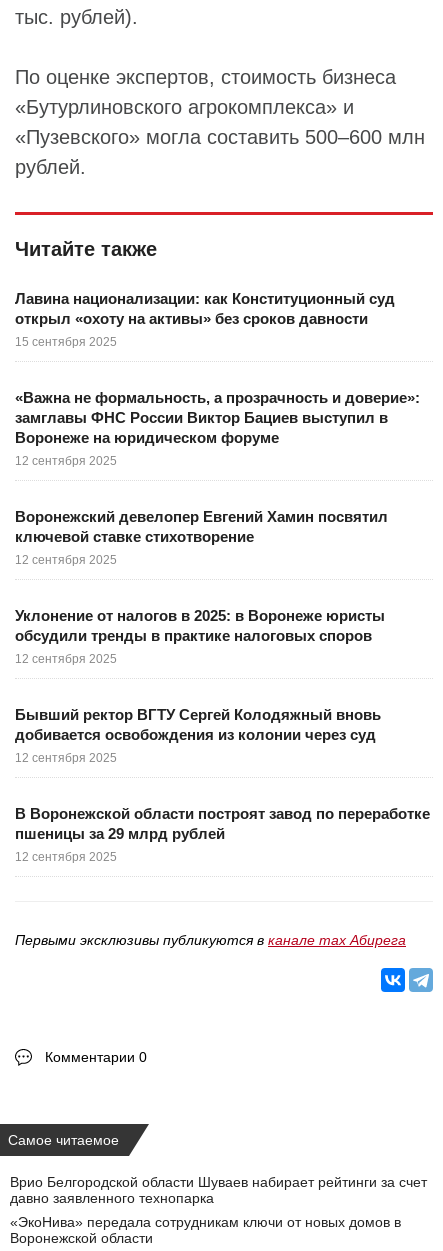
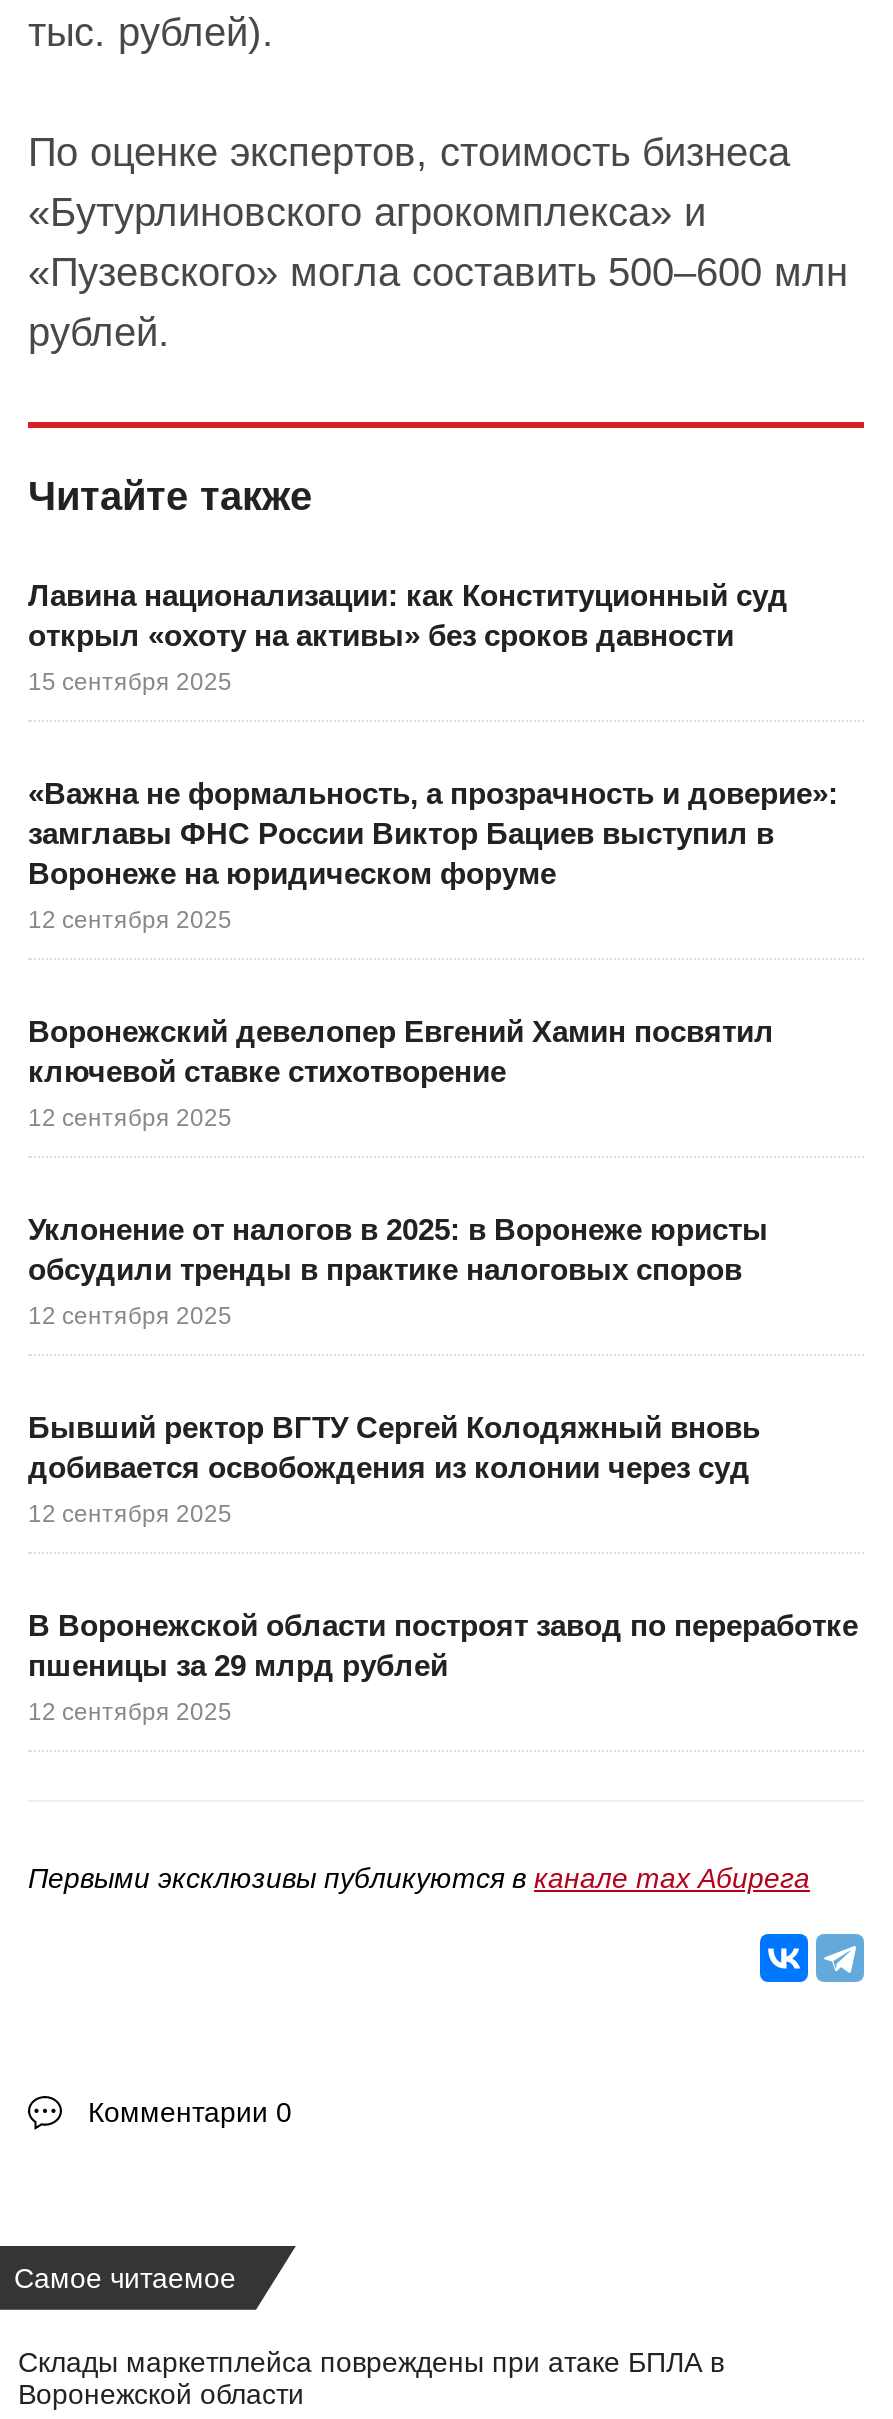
- Врио Белгородской области Шуваев набирает рейтинги за счет
- давно заявленного технопарка
- «ЭкоНива» передала сотрудникам ключи от новых домов в
+ Склады маркетплейса повреждены при атаке БПЛА в
